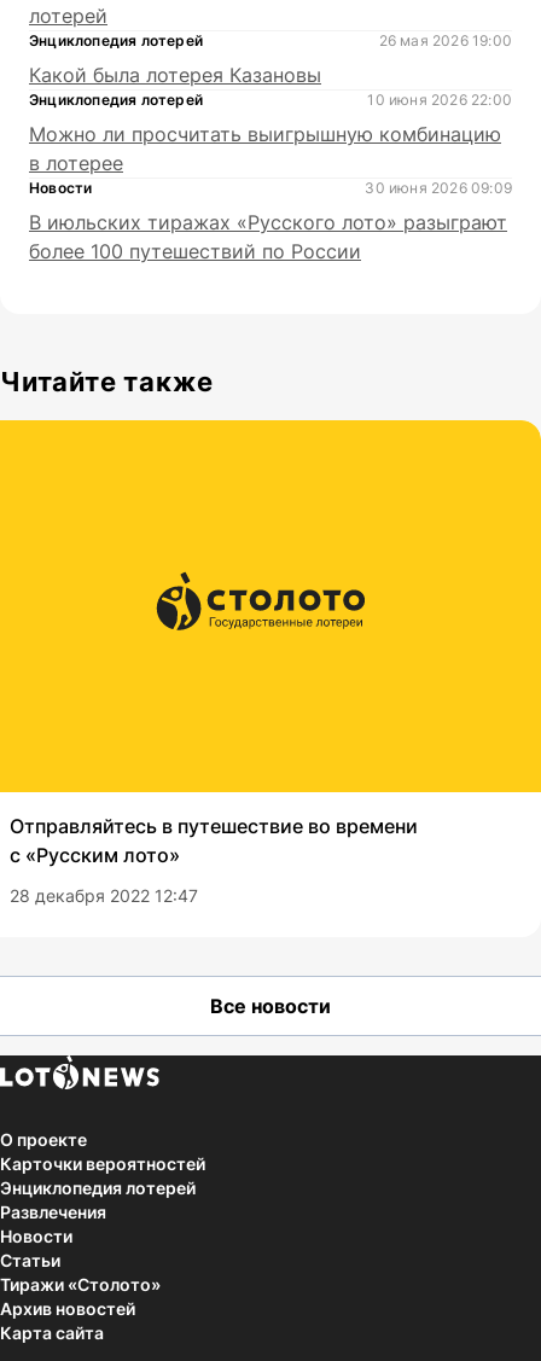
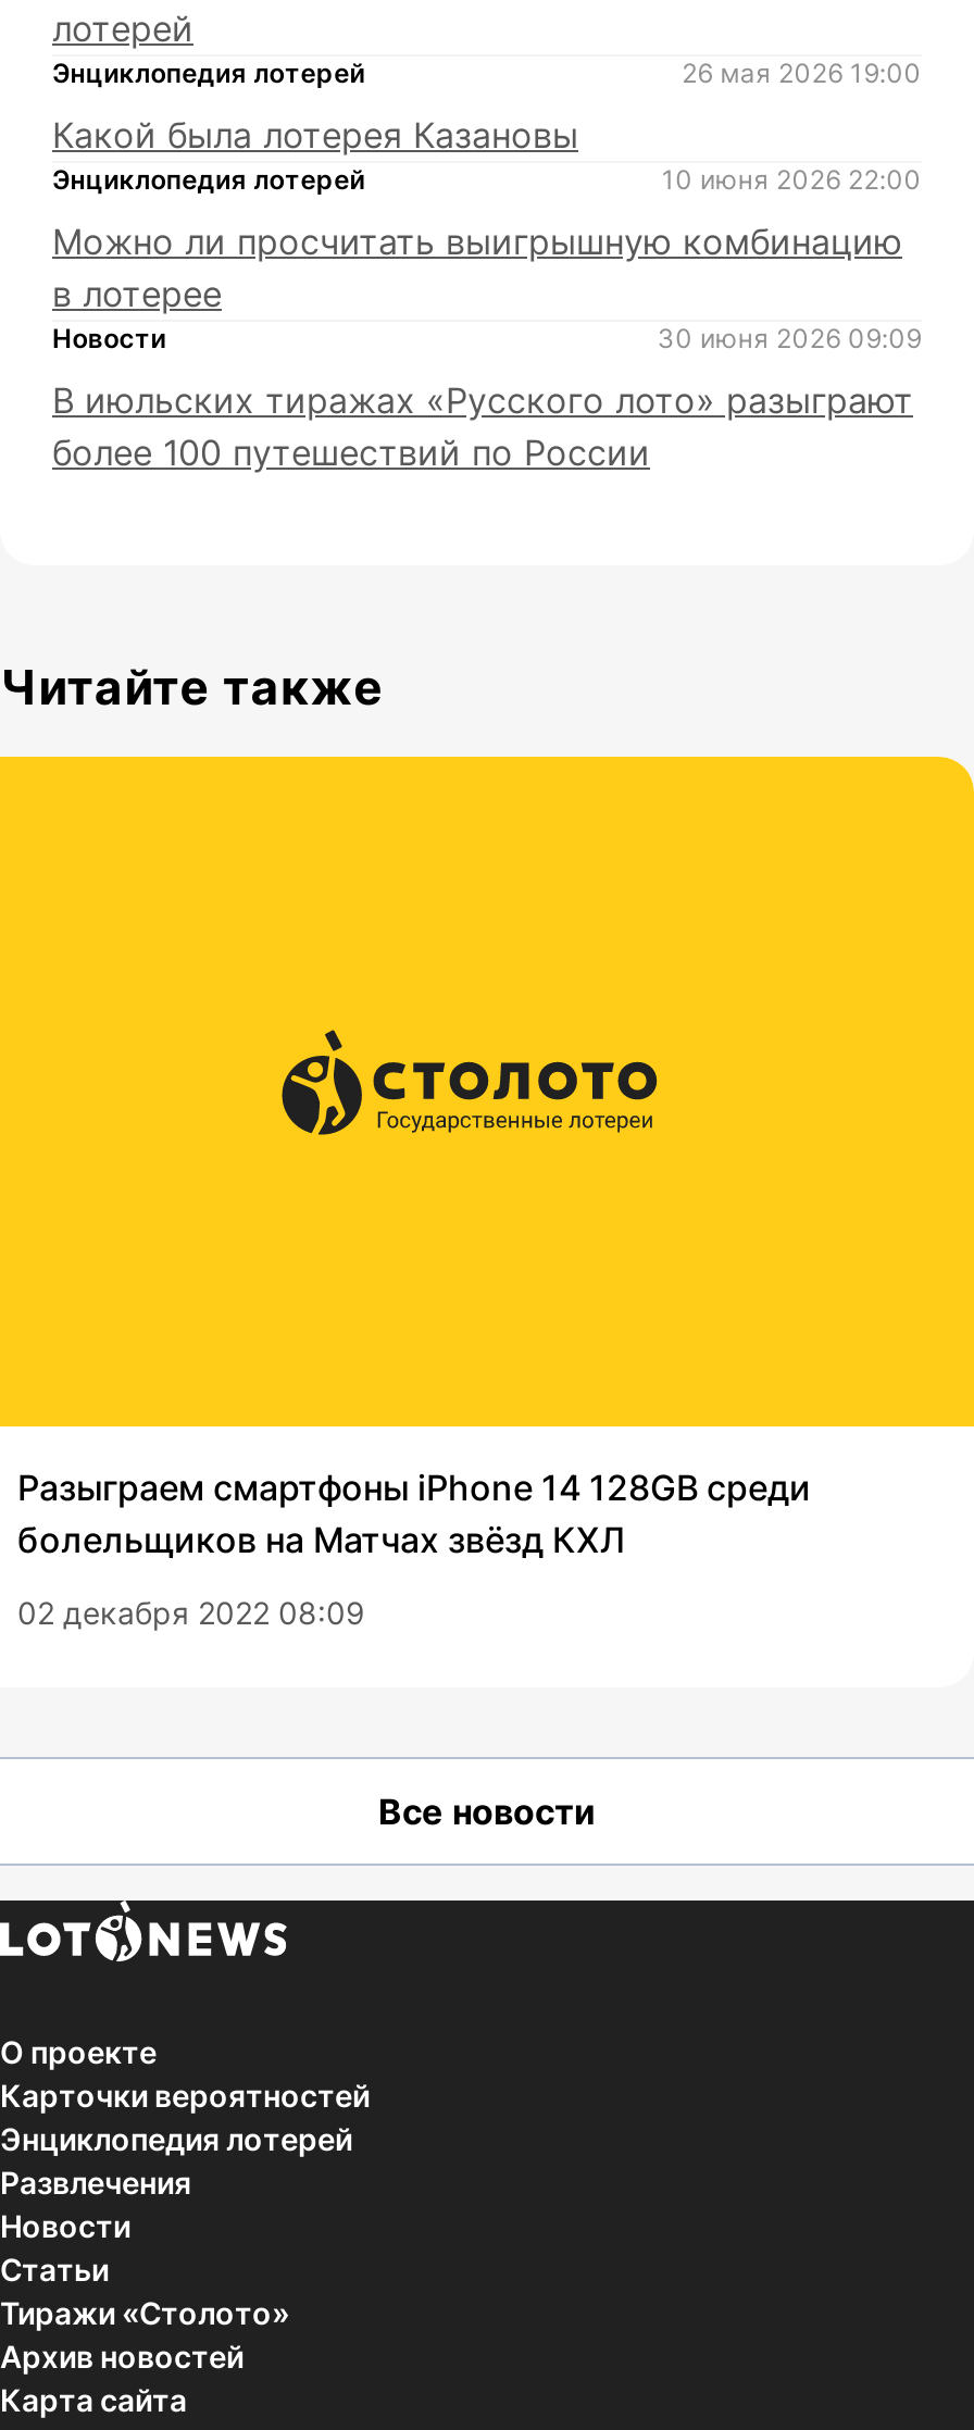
- Отправляйтесь в путешествие во времени
- с «Русским лото»
+ Разыграем смартфоны iPhone 14 128GB среди
+ болельщиков на Матчах звёзд КХЛ

- 28 декабря 2022 12:47
+ 02 декабря 2022 08:09
